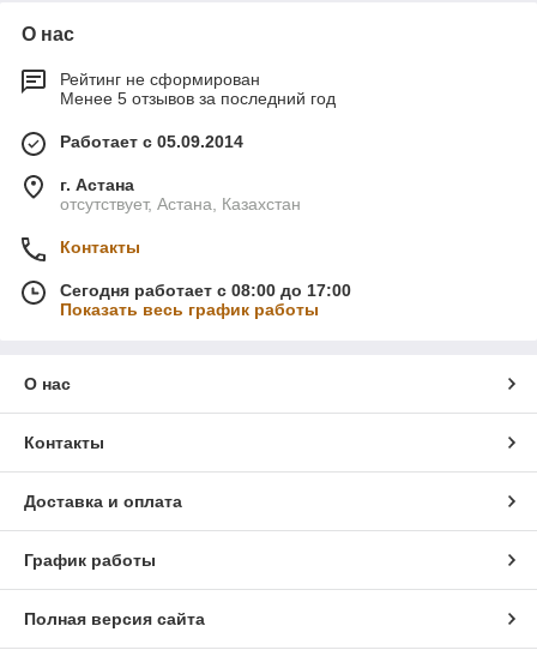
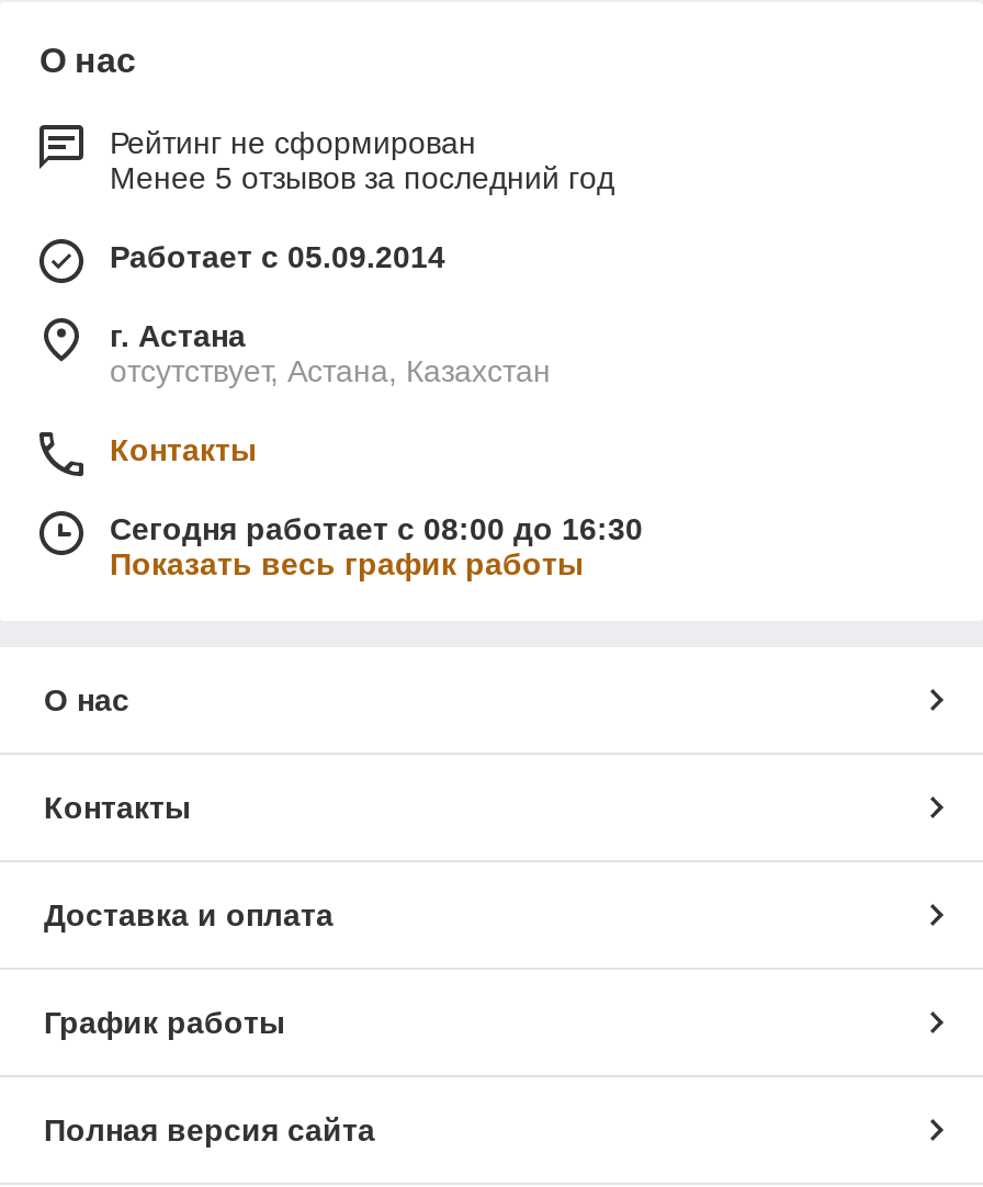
- Сегодня работает с 08:00 до 17:00
+ Сегодня работает с 08:00 до 16:30
